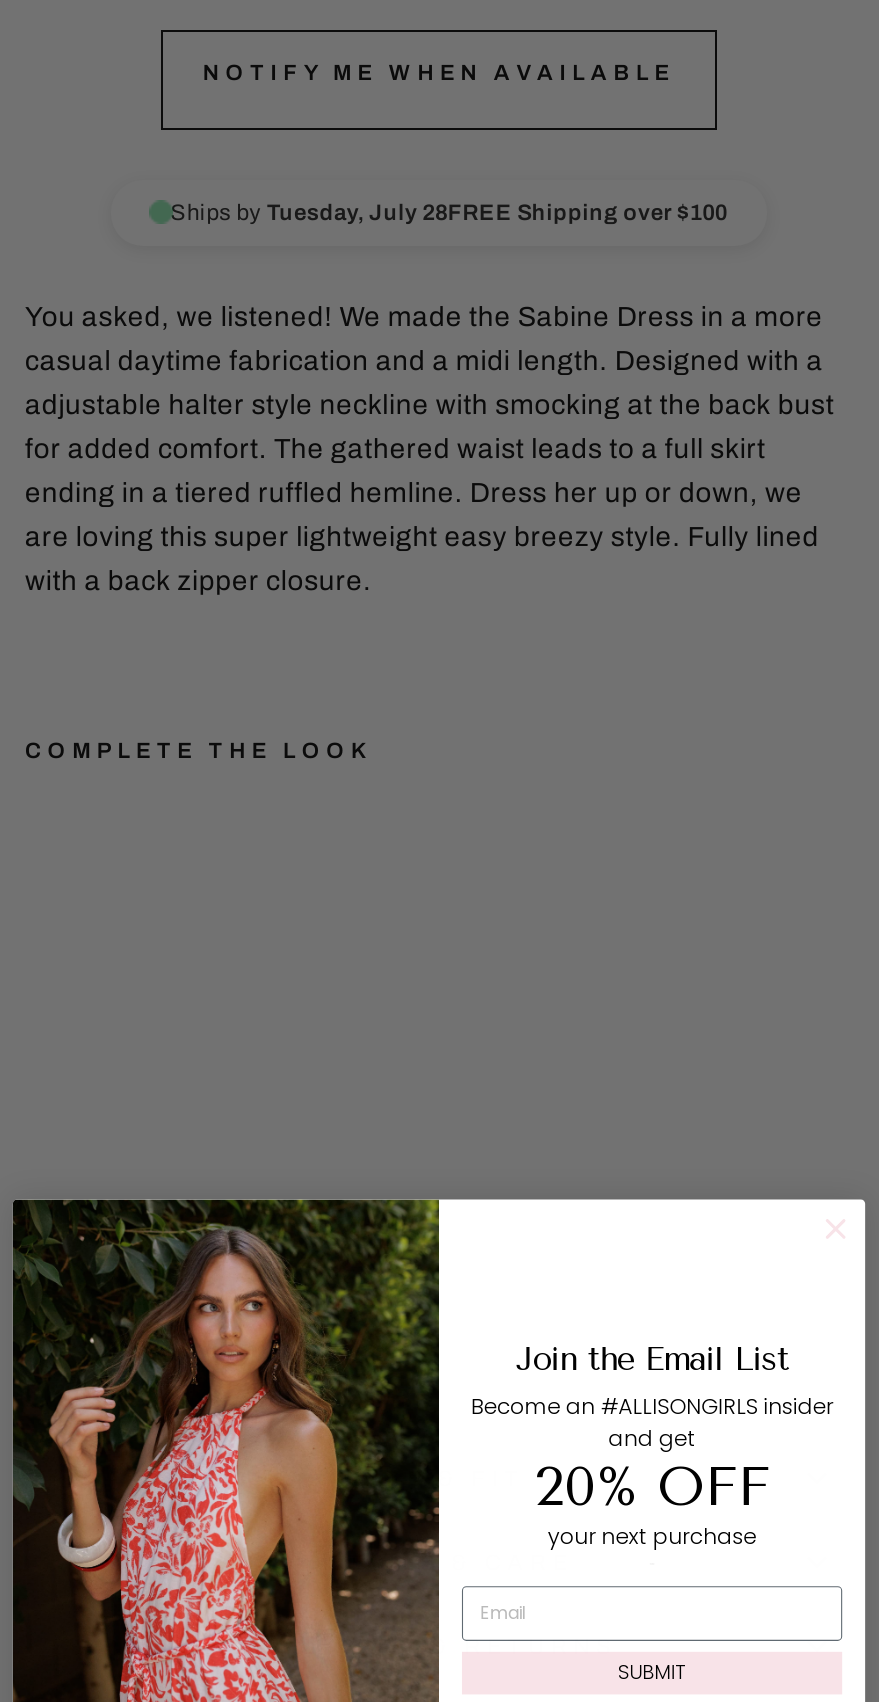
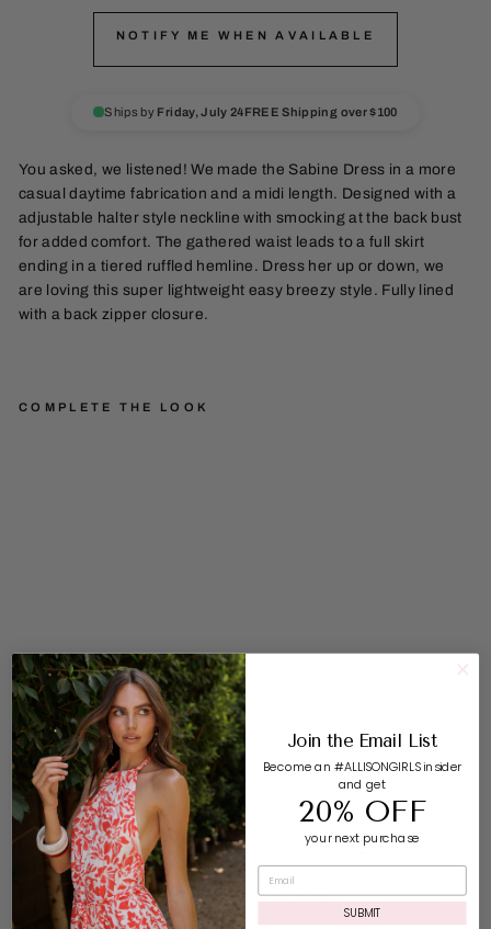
- Ships by Tuesday, July 28FREE Shipping over $100
+ Ships by Friday, July 24FREE Shipping over $100
